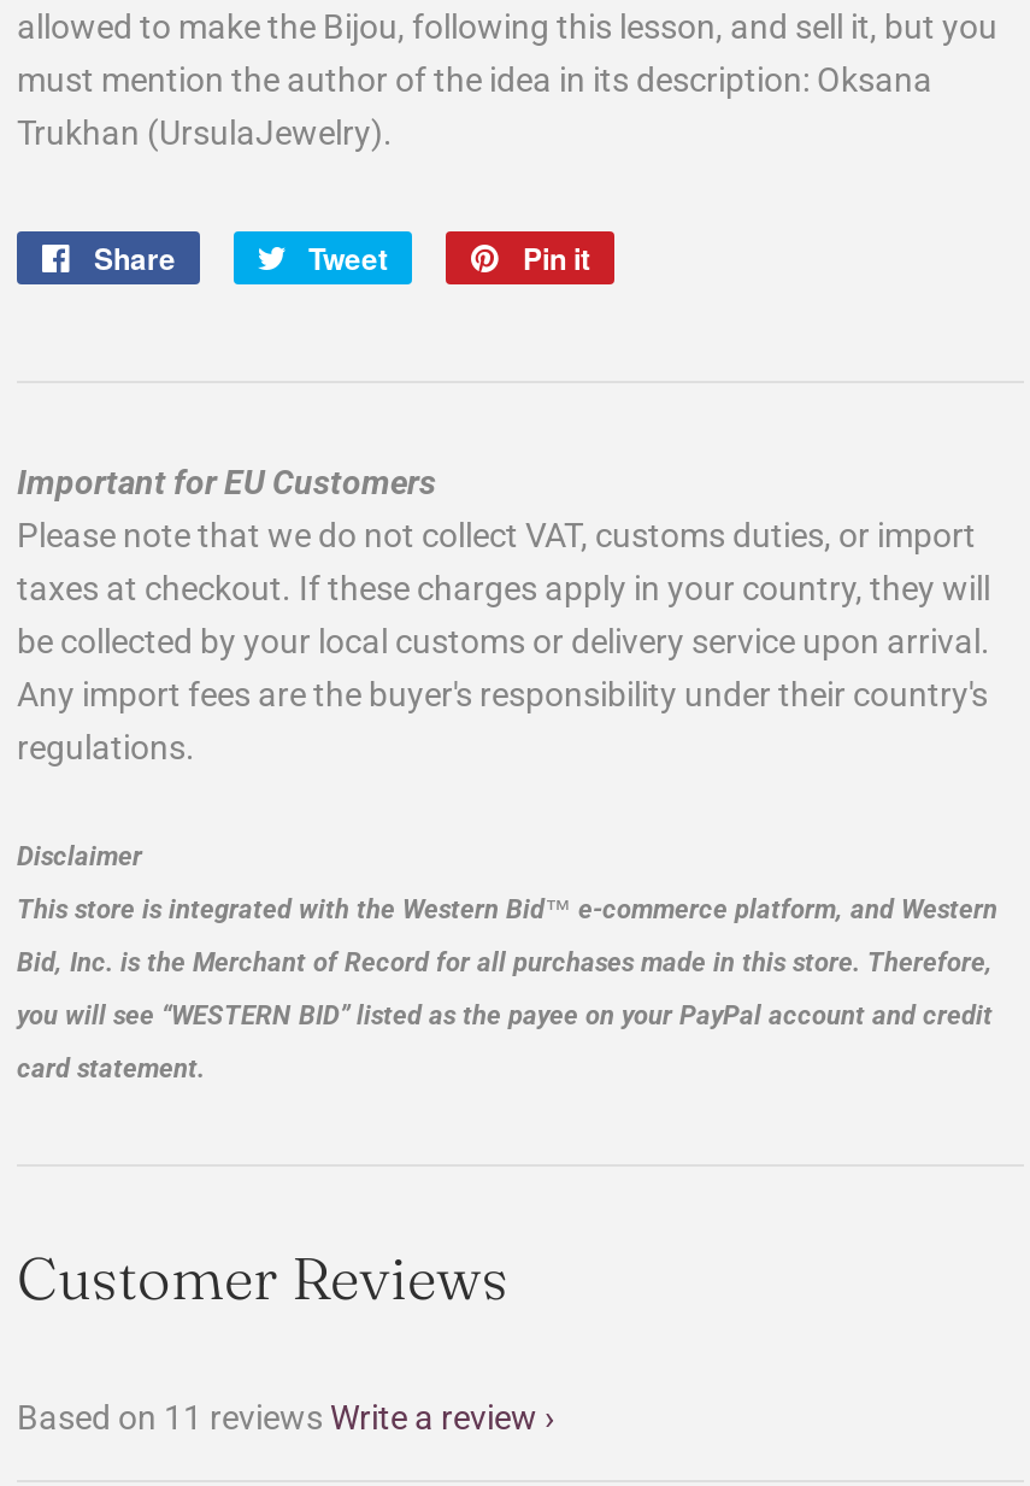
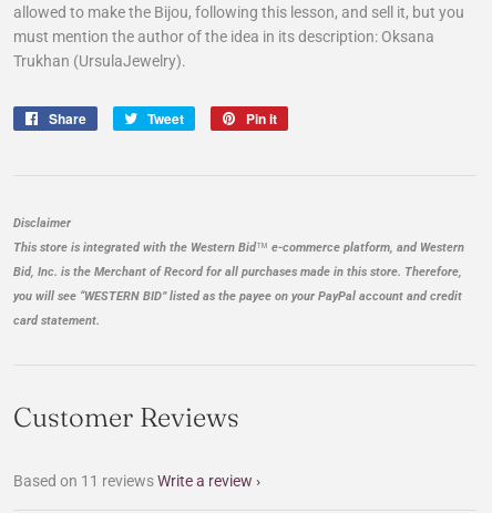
- Important for EU Customers
- Please note that we do not collect VAT, customs duties, or import
- taxes at checkout. If these charges apply in your country, they will
- be collected by your local customs or delivery service upon arrival.
- Any import fees are the buyer's responsibility under their country's
- regulations.
